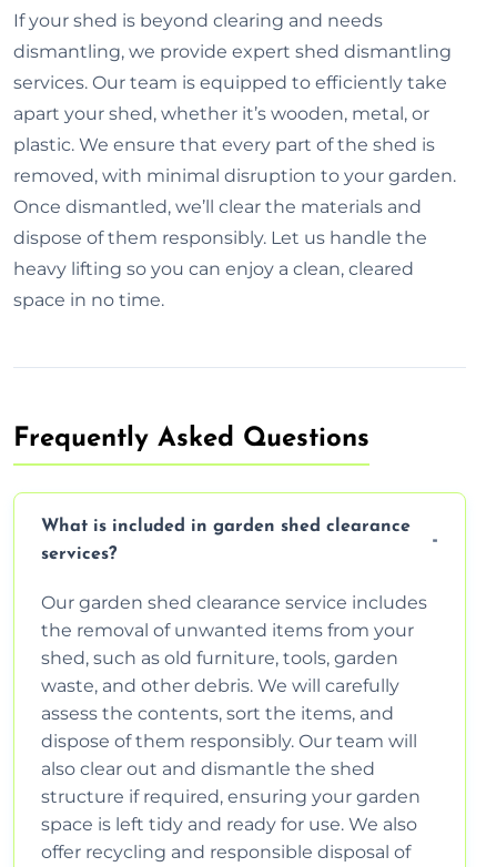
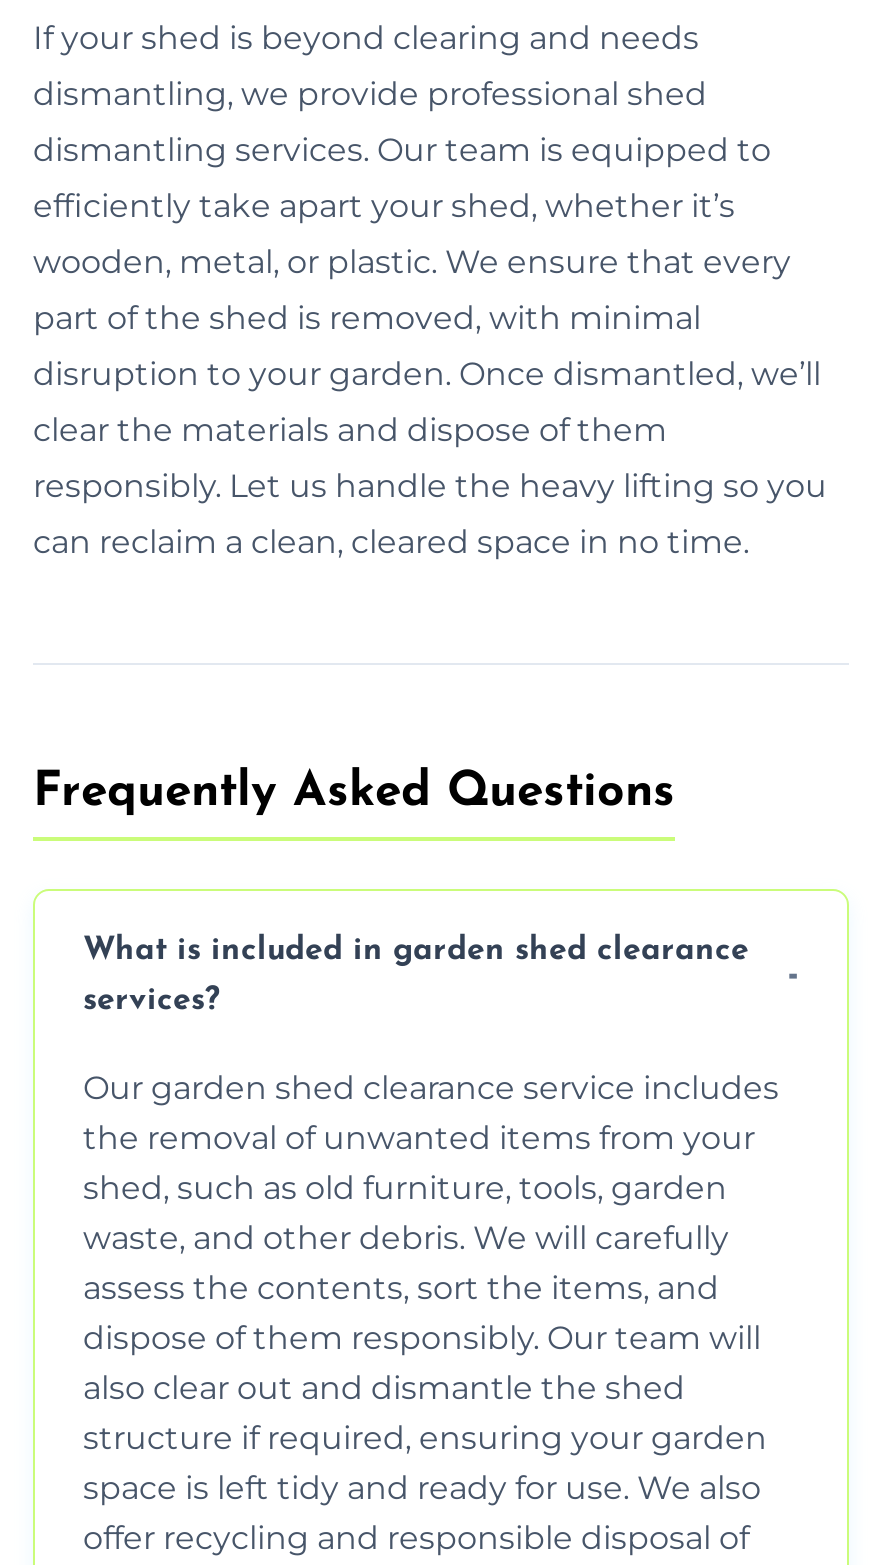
- dismantling, we provide expert shed dismantling
+ dismantling, we provide professional shed

- services. Our team is equipped to efficiently take
+ dismantling services. Our team is equipped to

- apart your shed, whether it’s wooden, metal, or
+ efficiently take apart your shed, whether it’s

- plastic. We ensure that every part of the shed is
+ wooden, metal, or plastic. We ensure that every

- removed, with minimal disruption to your garden.
+ part of the shed is removed, with minimal

- Once dismantled, we’ll clear the materials and
+ disruption to your garden. Once dismantled, we’ll

- dispose of them responsibly. Let us handle the
+ clear the materials and dispose of them

- heavy lifting so you can enjoy a clean, cleared
+ responsibly. Let us handle the heavy lifting so you

- space in no time.
+ can reclaim a clean, cleared space in no time.
